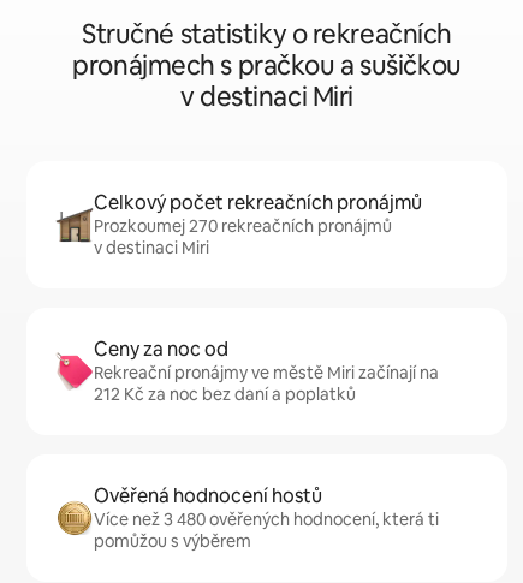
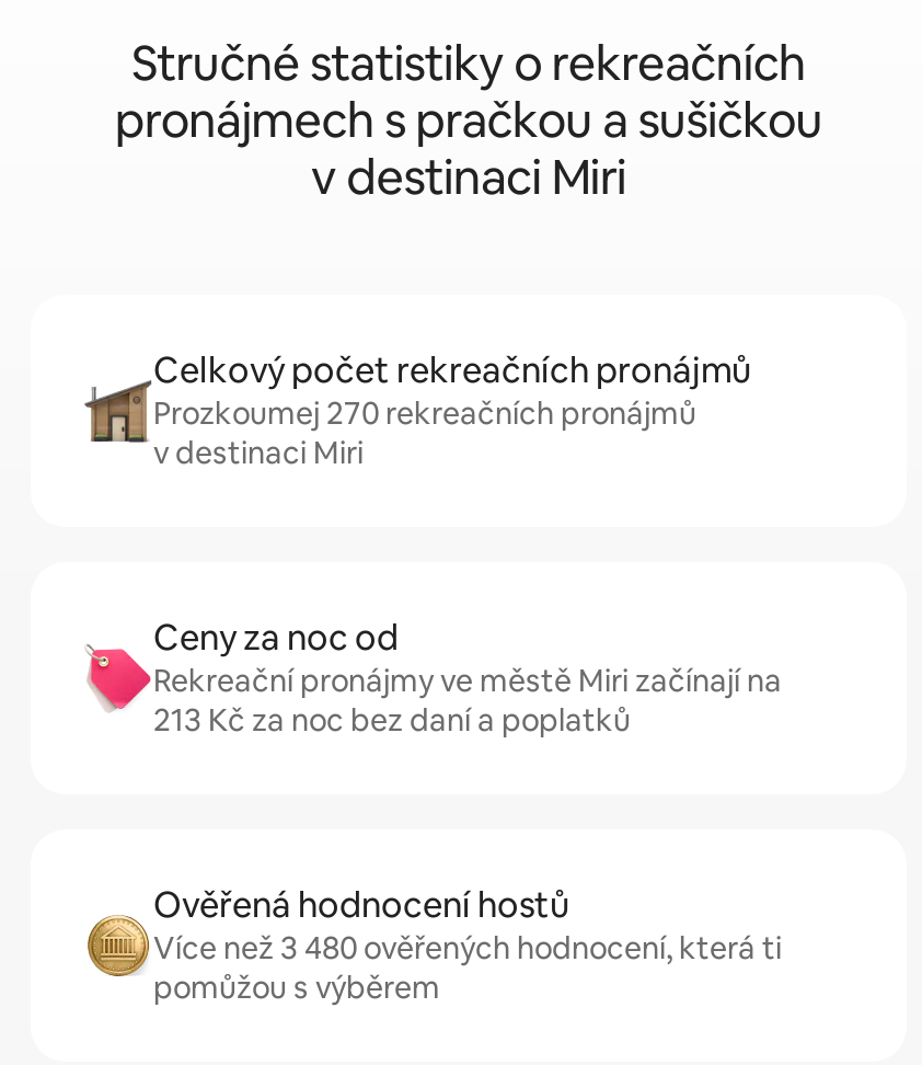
- 212 Kč za noc bez daní a poplatků
+ 213 Kč za noc bez daní a poplatků
